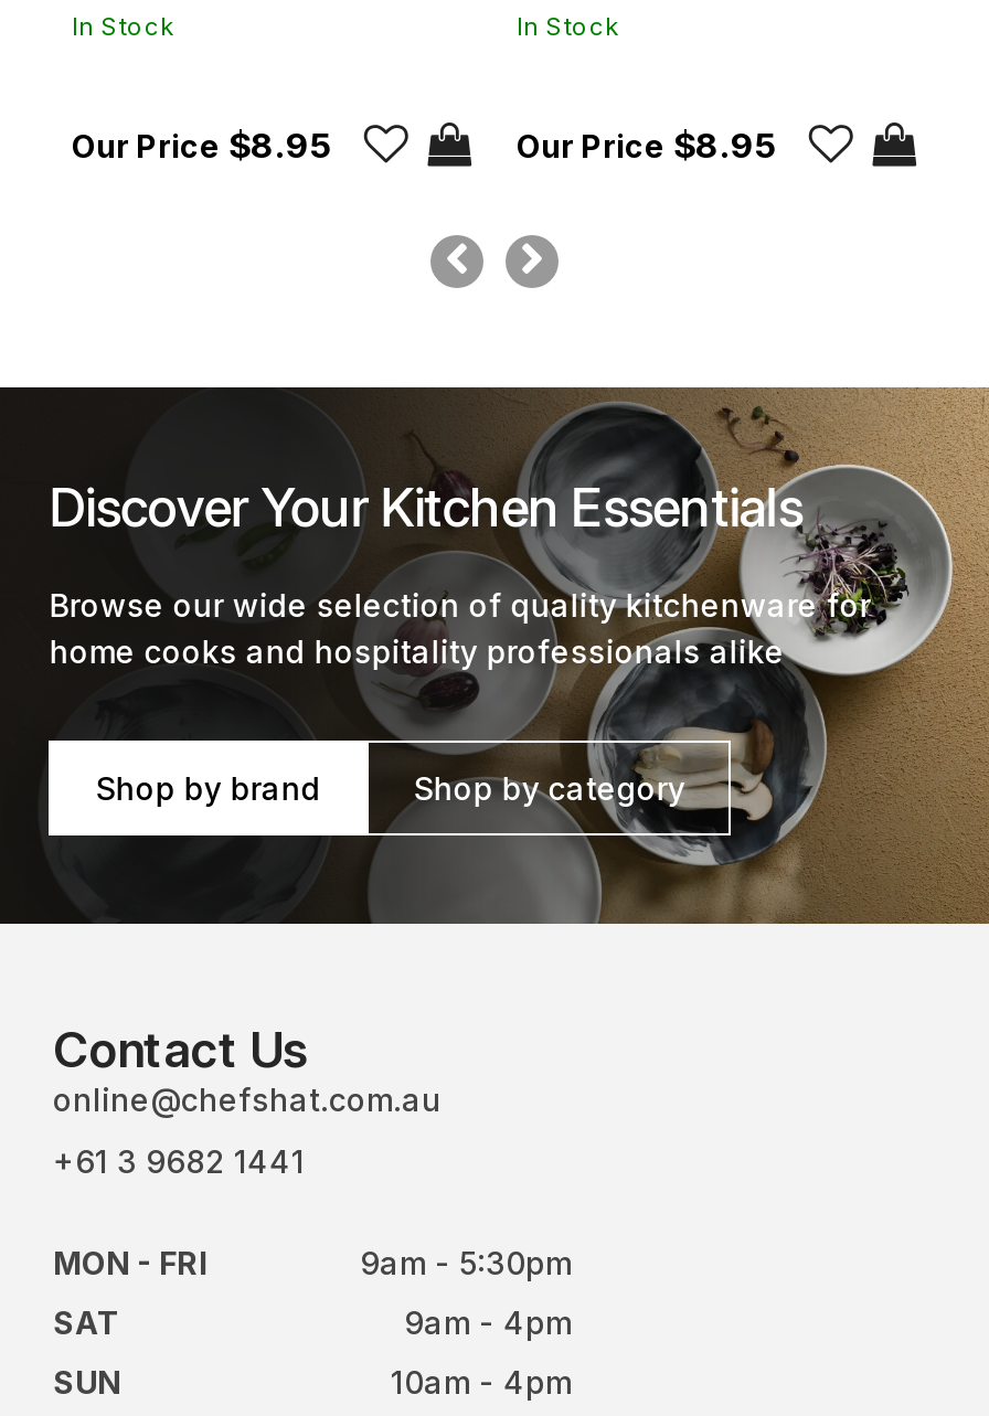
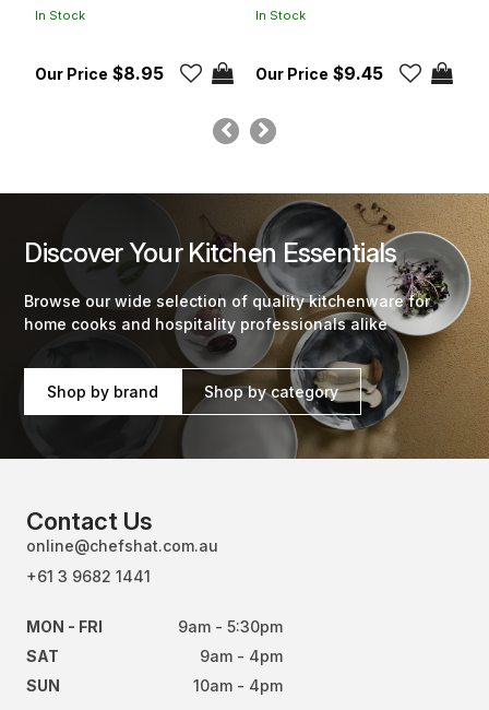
- $8.95
+ $9.45
